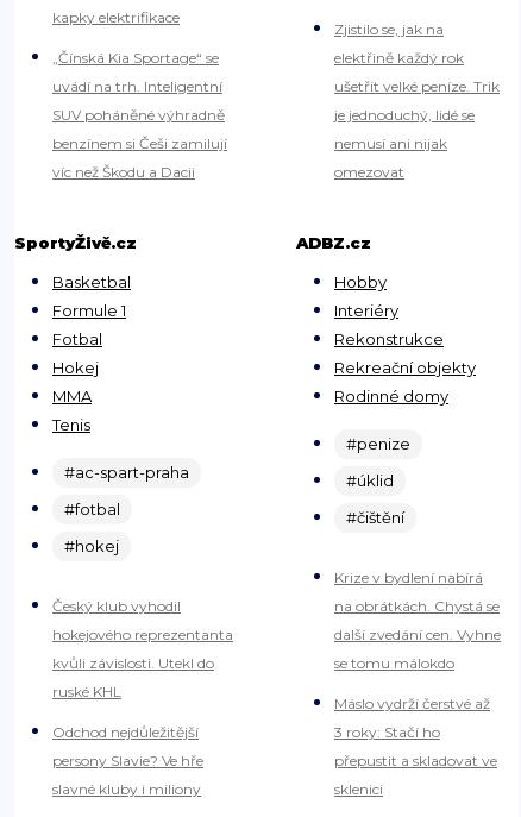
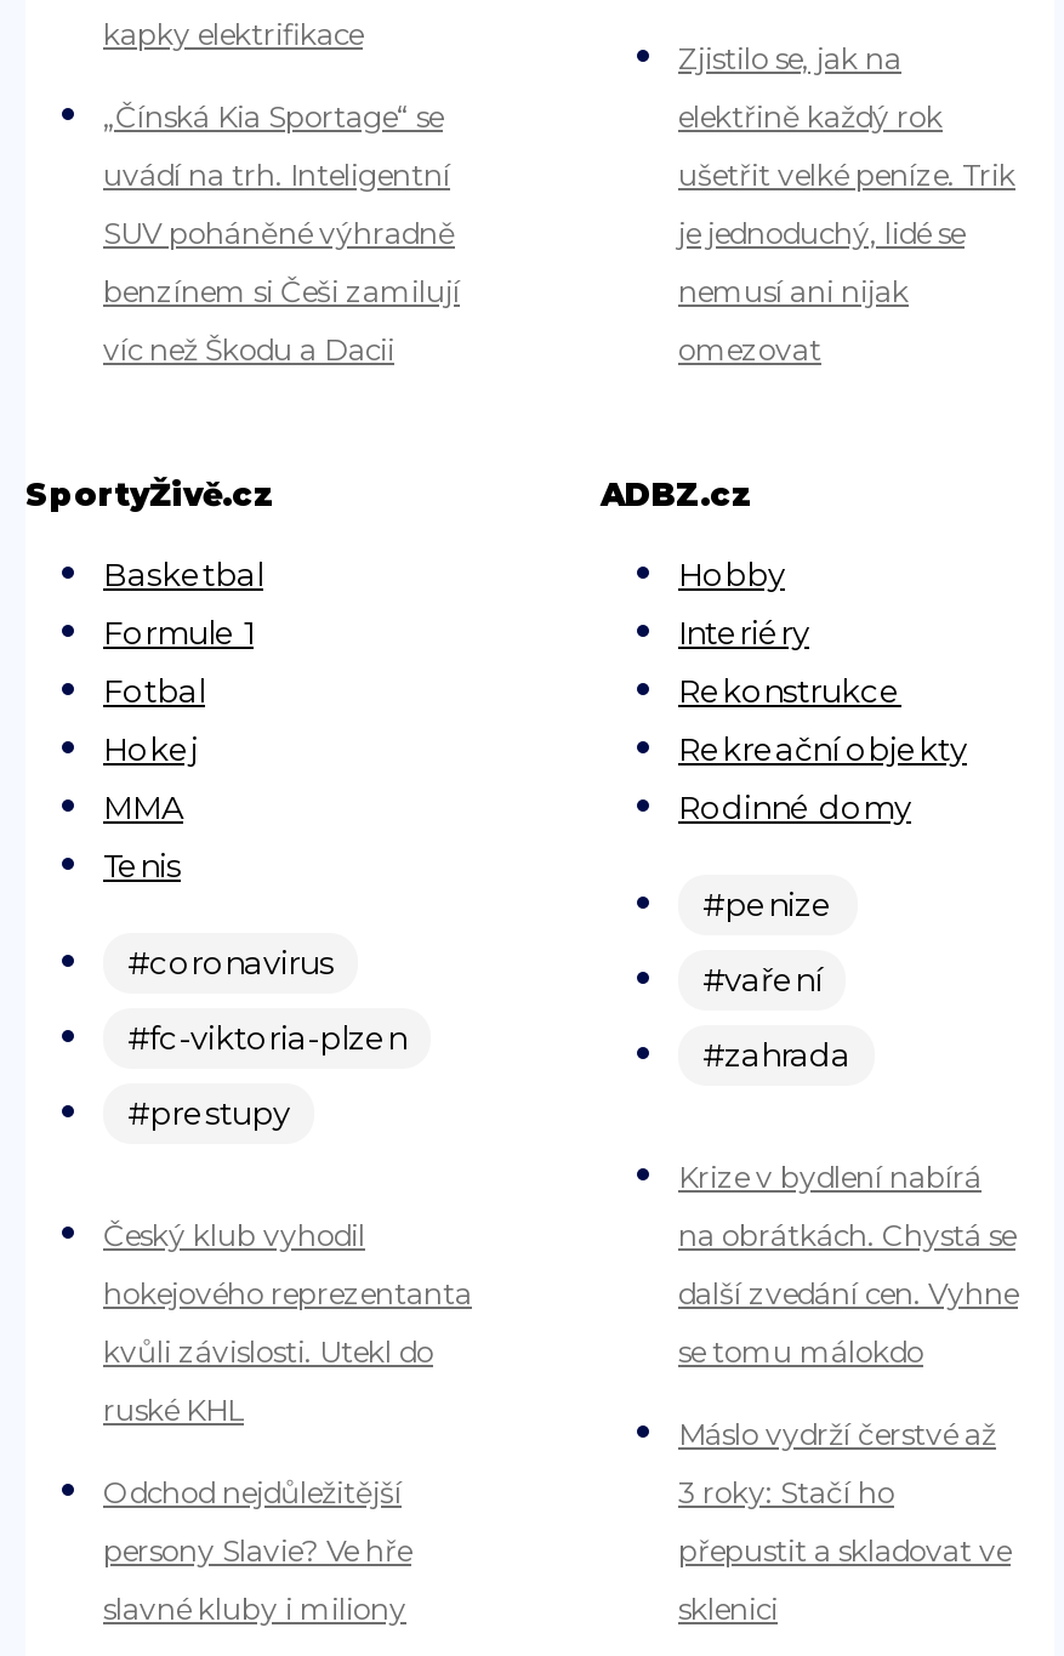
- #ac-spart-praha
+ #coronavirus

- #úklid
+ #vaření

- #fotbal
+ #fc-viktoria-plzen

- #čištění
+ #zahrada

- #hokej
+ #prestupy
